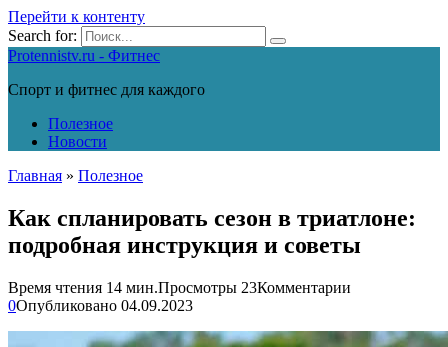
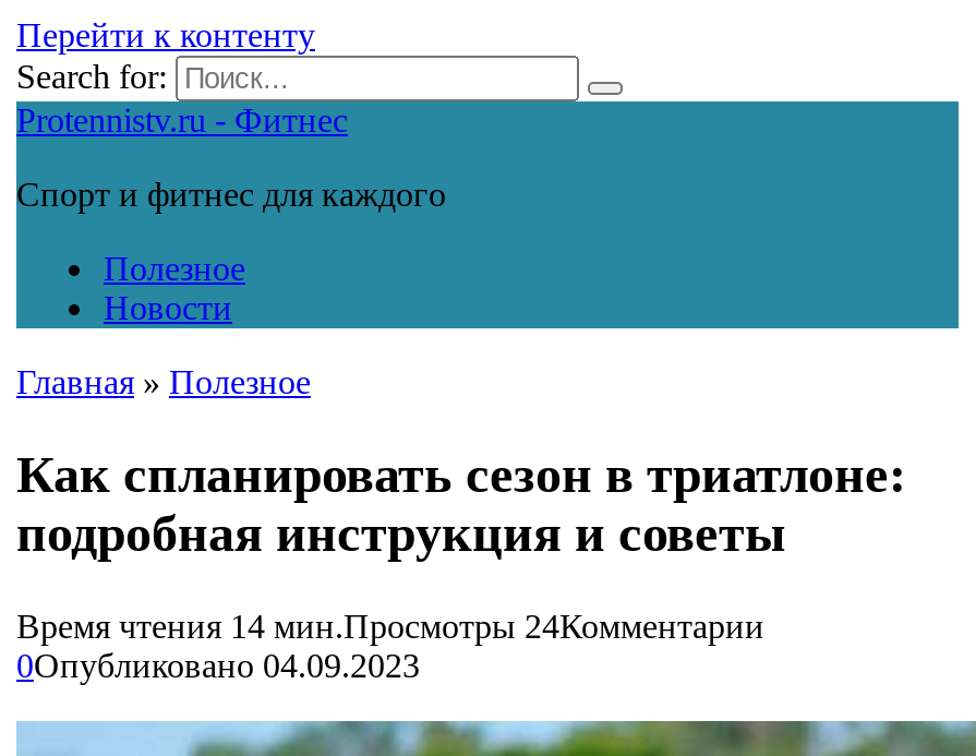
- Время чтения 14 мин.Просмотры 23Комментарии
+ Время чтения 14 мин.Просмотры 24Комментарии
